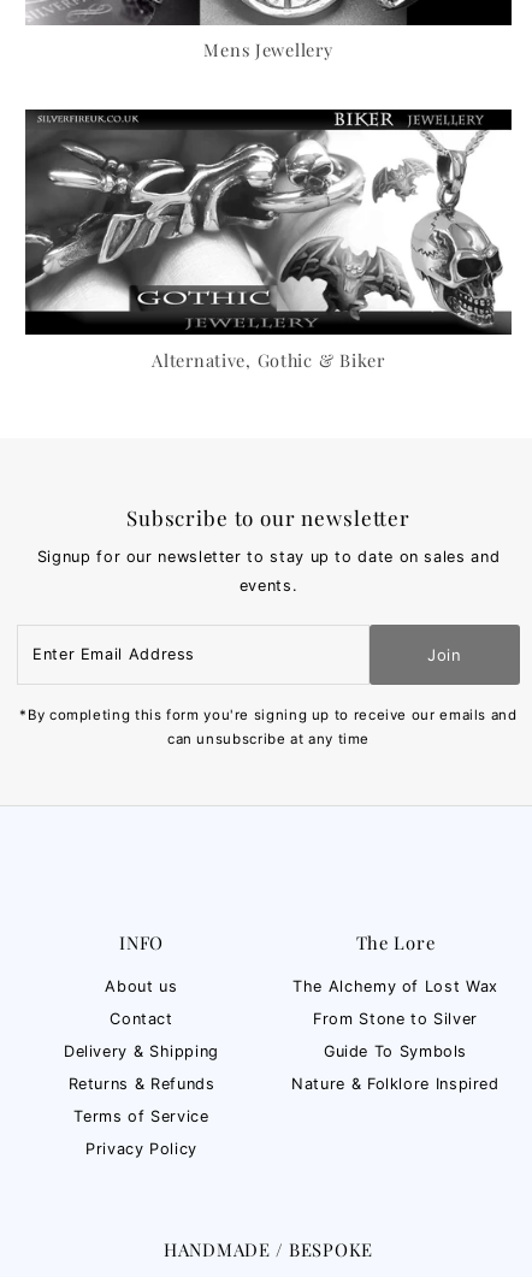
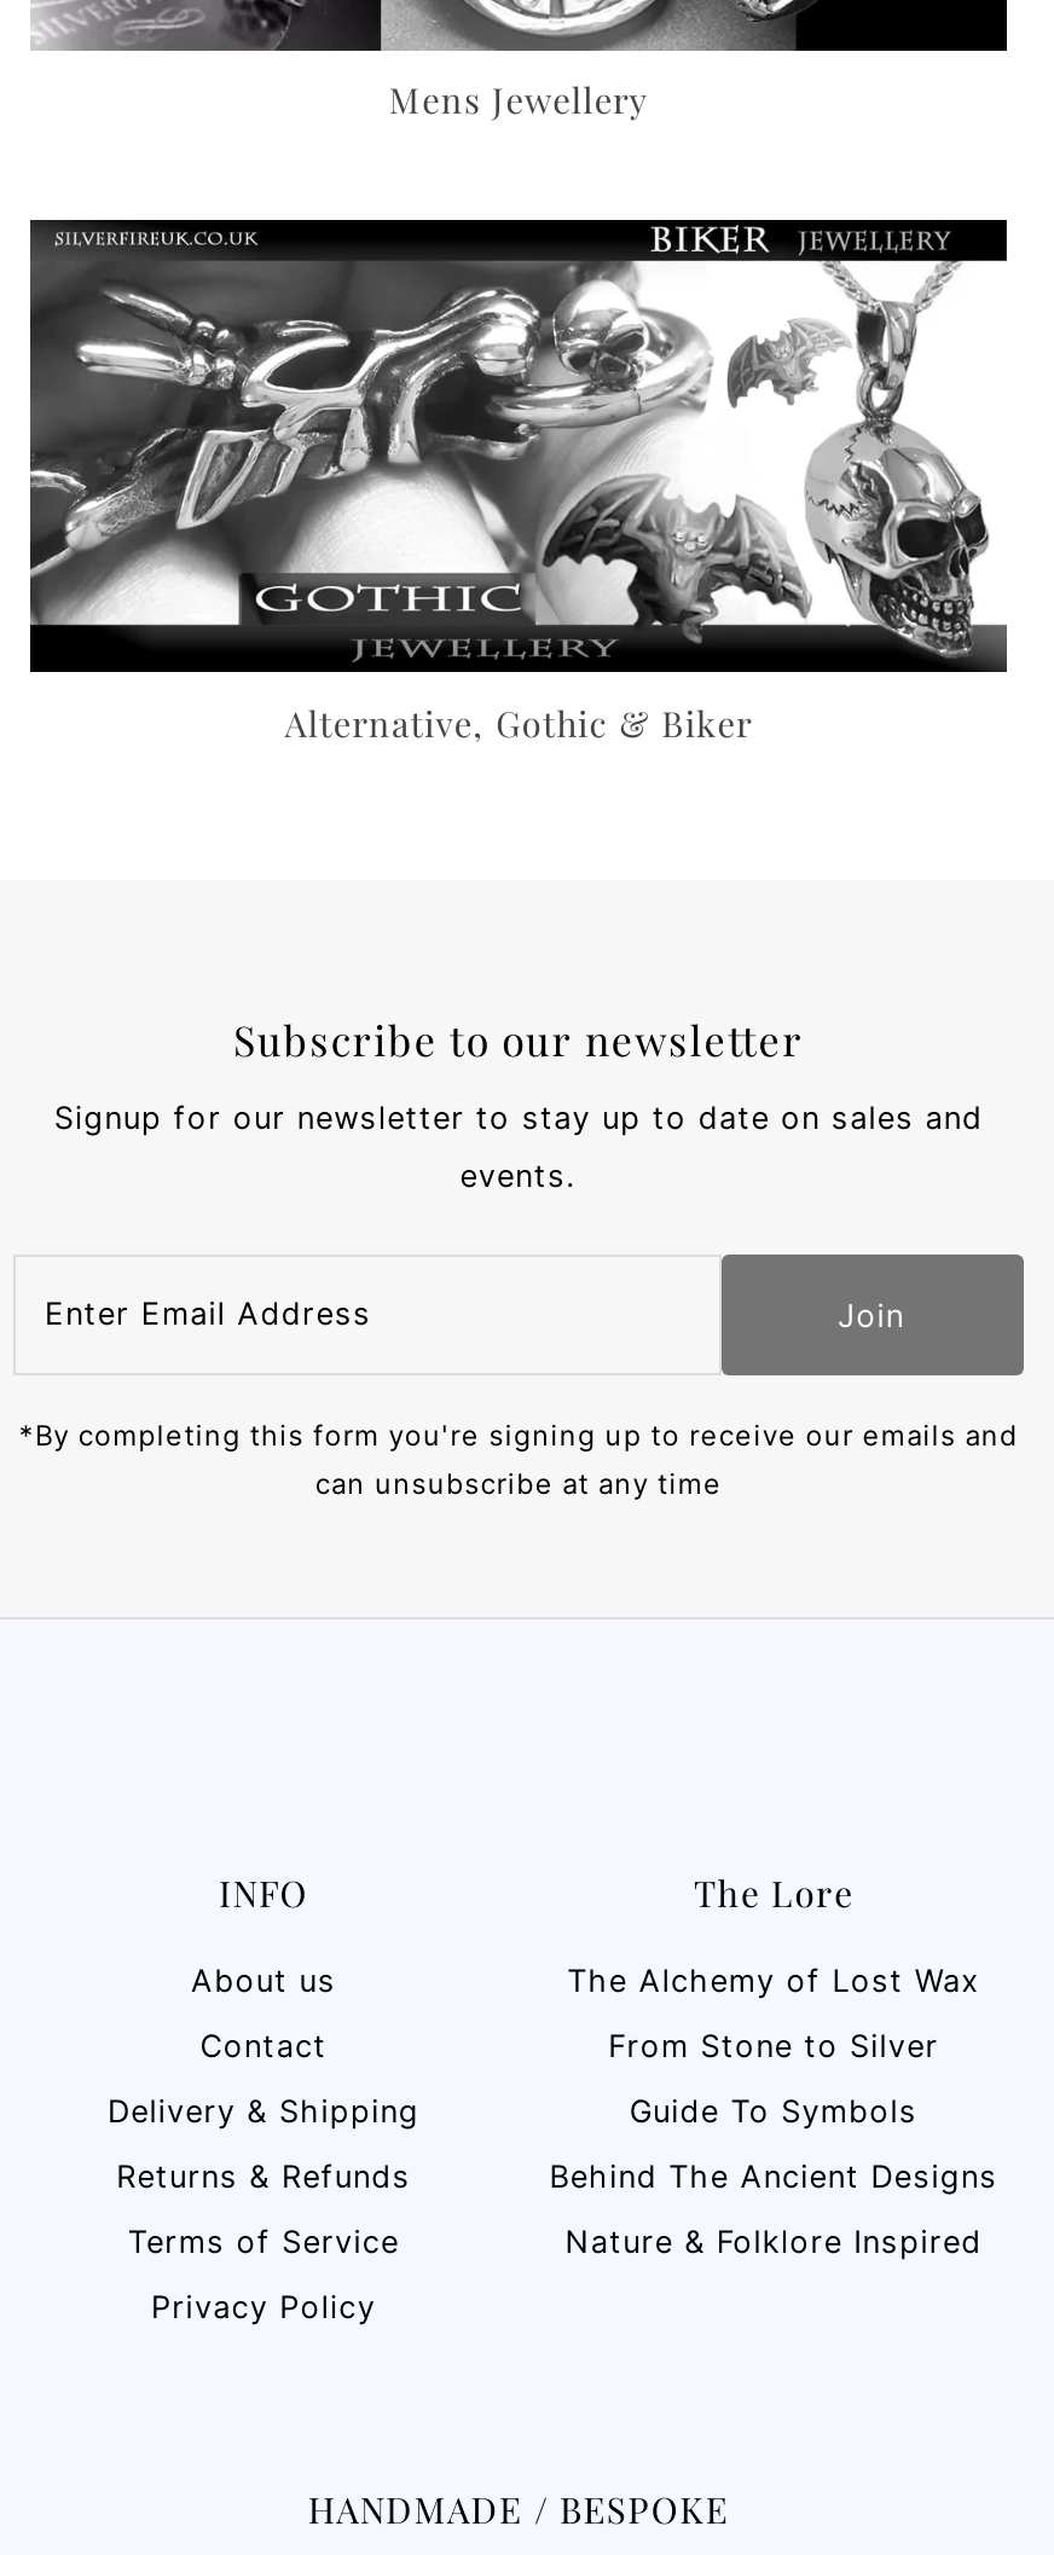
moved down: Nature & Folklore Inspired

+ Behind The Ancient Designs
